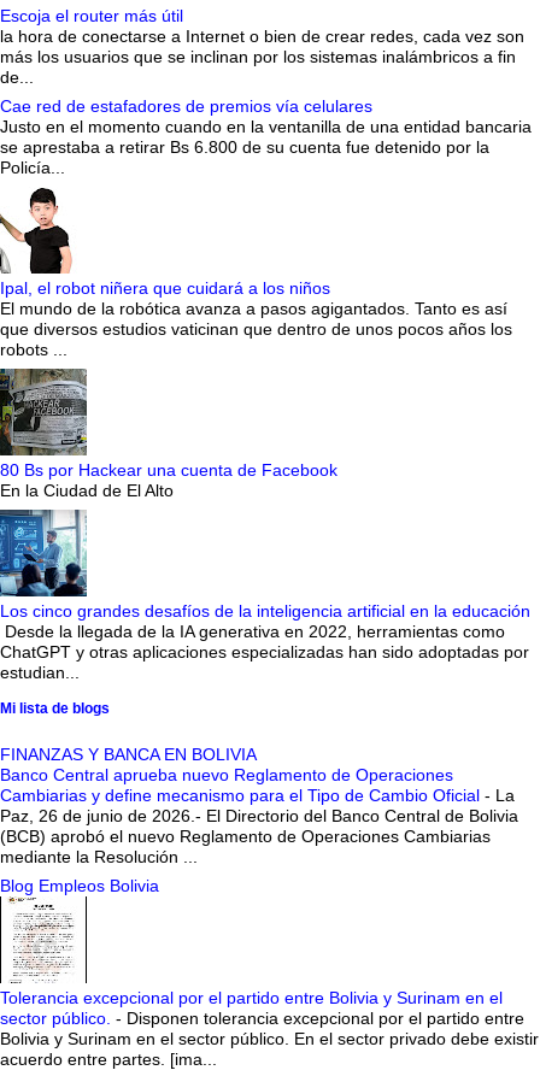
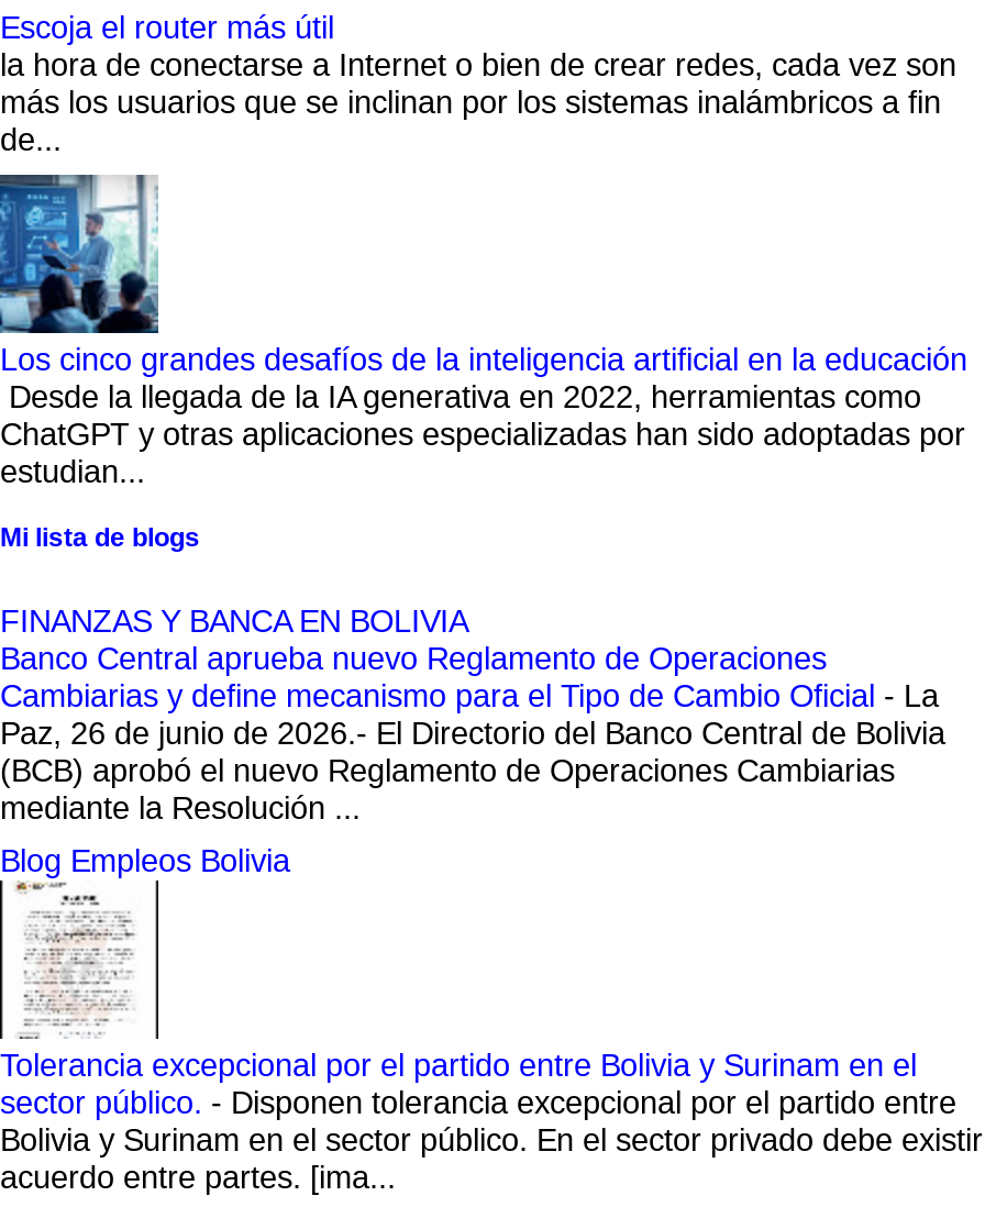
- Cae red de estafadores de premios vía celulares
- Justo en el momento cuando en la ventanilla de una entidad bancaria
- se aprestaba a retirar Bs 6.800 de su cuenta fue detenido por la
- Policía...

- [image]
- Ipal, el robot niñera que cuidará a los niños
- El mundo de la robótica avanza a pasos agigantados. Tanto es así
- que diversos estudios vaticinan que dentro de unos pocos años los
- robots ...

- [image]
- 80 Bs por Hackear una cuenta de Facebook
- En la Ciudad de El Alto
